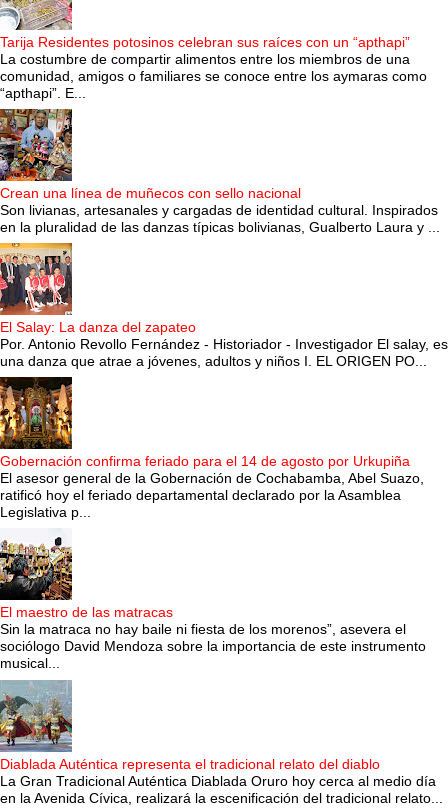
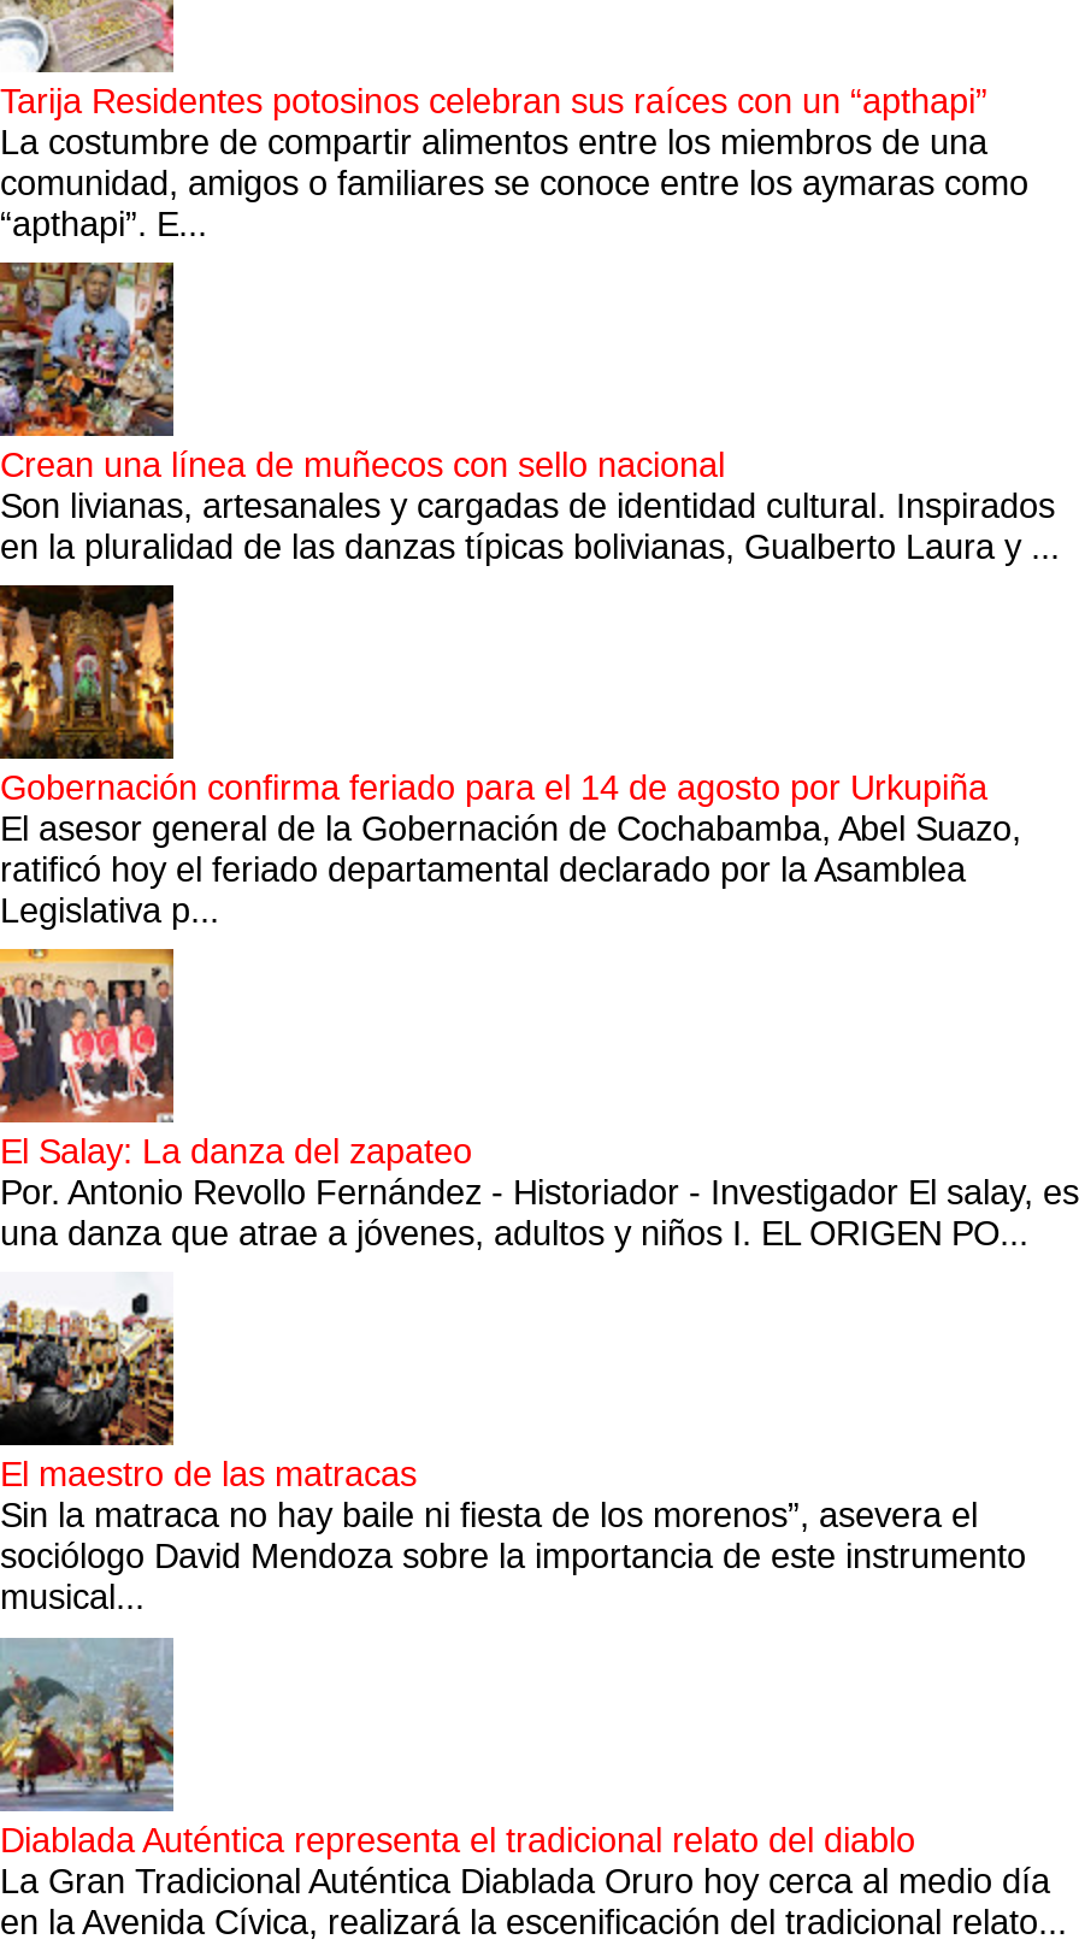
moved down: [image] | El Salay: La danza del zapateo | Por. Antonio Revollo Fernández - Historiador - Investigador El salay, es | una danza que atrae a jóvenes, adultos y niños I. EL ORIGEN PO...

moved up: [image] | Gobernación confirma feriado para el 14 de agosto por Urkupiña | El asesor general de la Gobernación de Cochabamba, Abel Suazo, | ratificó hoy el feriado departamental declarado por la Asamblea | Legislativa p...
